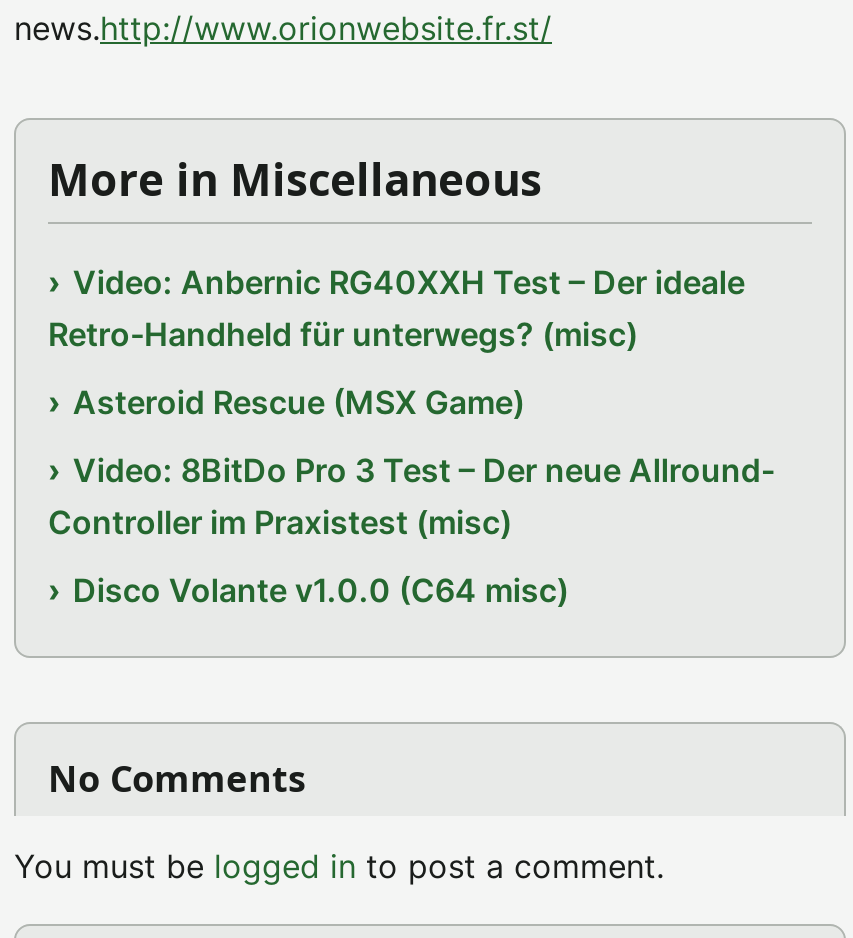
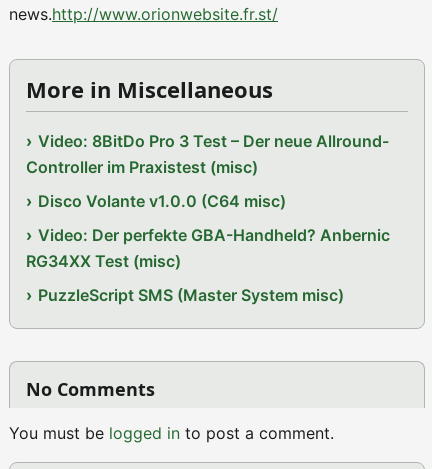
- Video: Anbernic RG40XXH Test – Der ideale
- Retro-Handheld für unterwegs? (misc)
- Asteroid Rescue (MSX Game)

moved up: Video: 8BitDo Pro 3 Test – Der neue Allround- | Controller im Praxistest (misc) | Disco Volante v1.0.0 (C64 misc)

+ Video: Der perfekte GBA-Handheld? Anbernic
+ RG34XX Test (misc)
+ PuzzleScript SMS (Master System misc)
